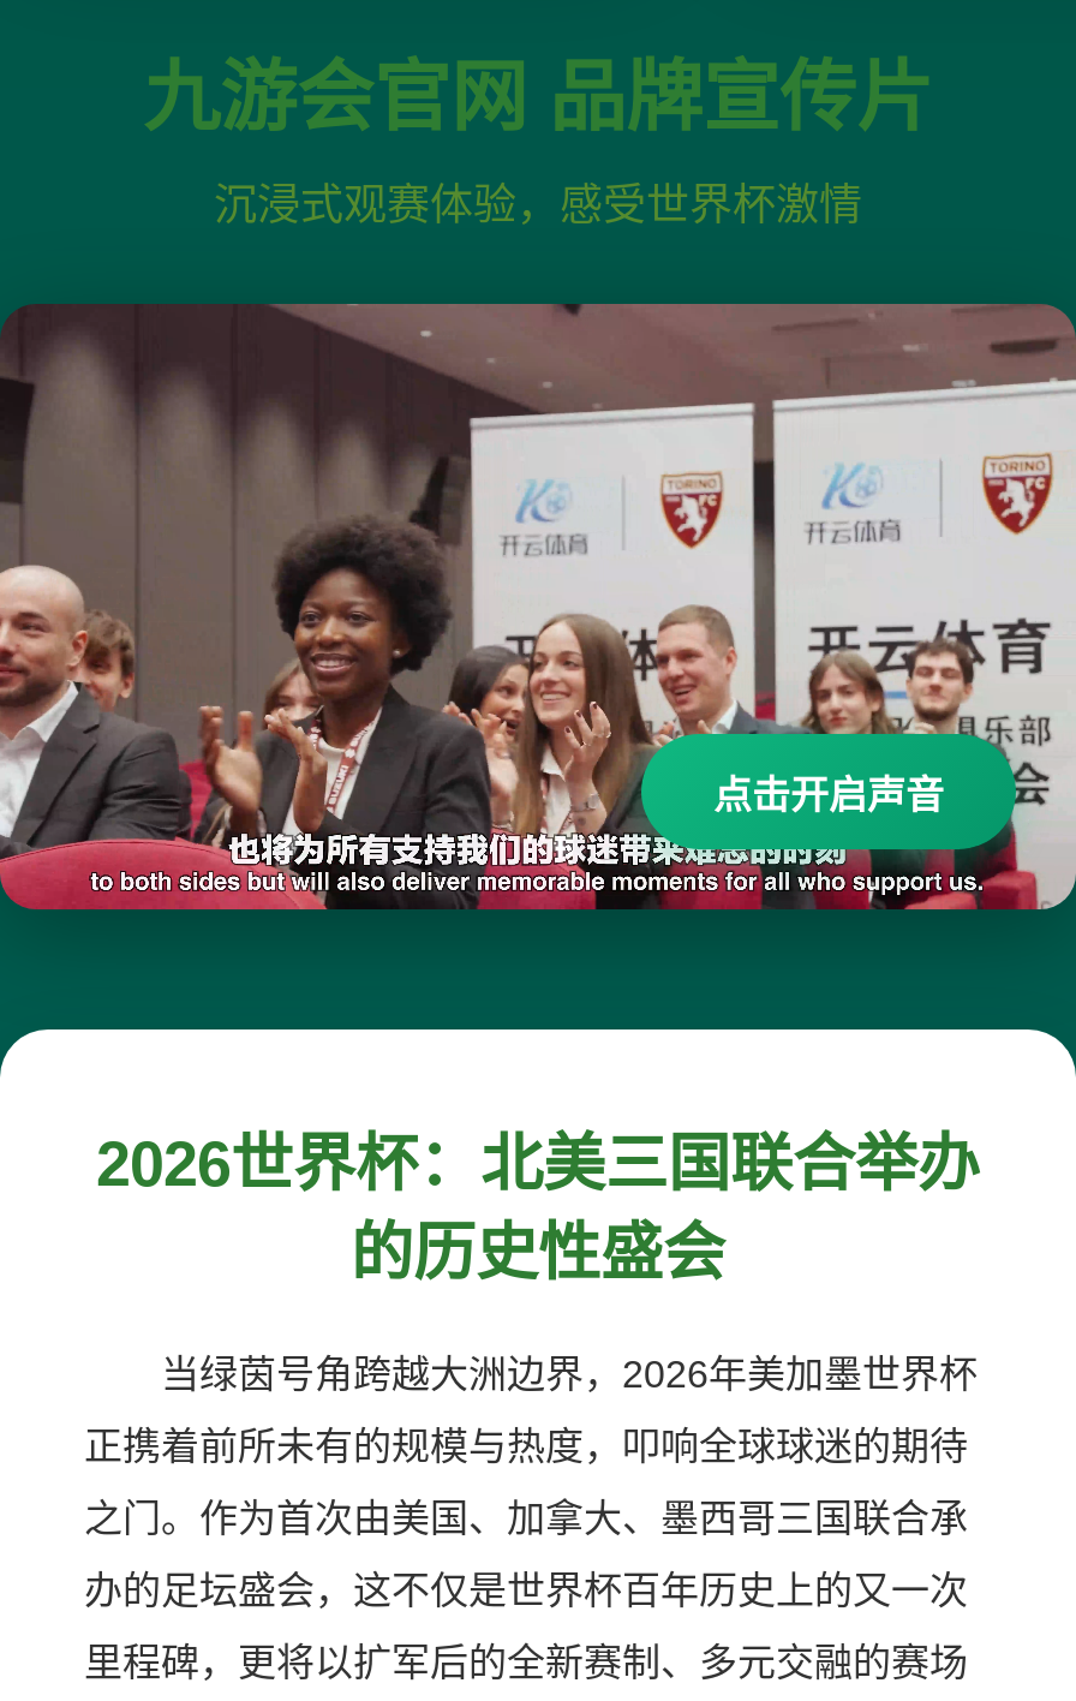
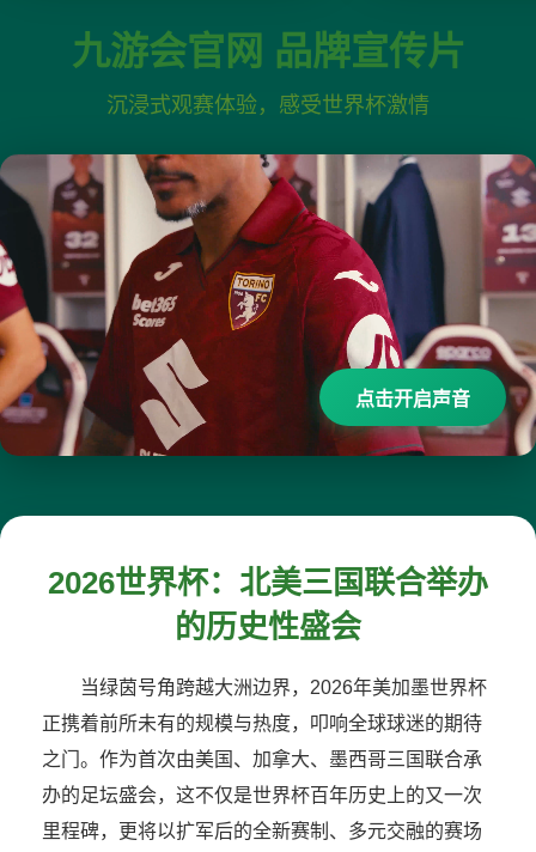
- [image]
+ [image]
